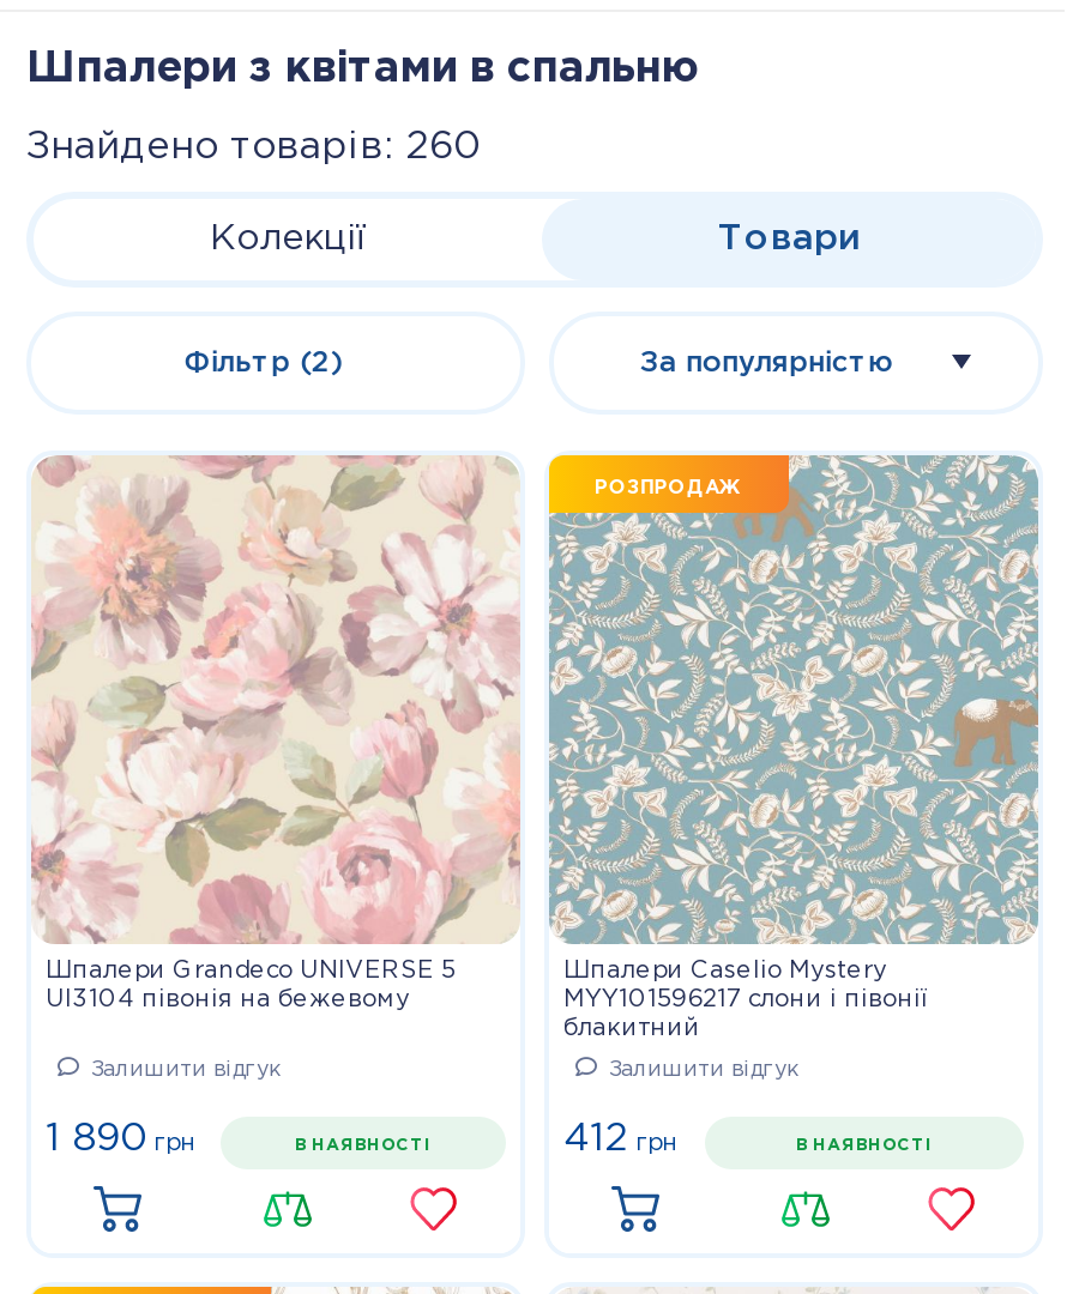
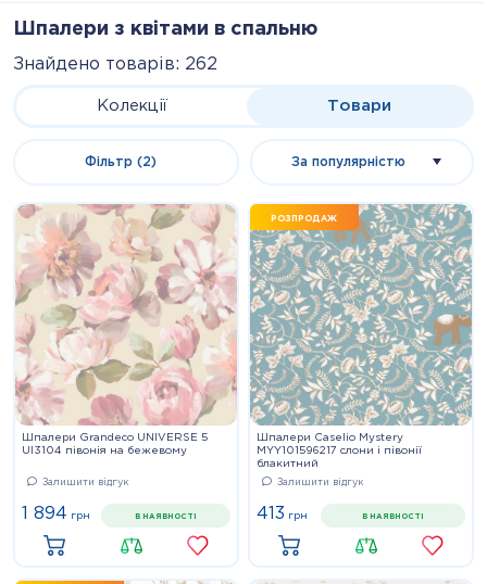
- Знайдено товарів: 260
+ Знайдено товарів: 262

- 1 890 грн
+ 1 894 грн

- 412 грн
+ 413 грн
